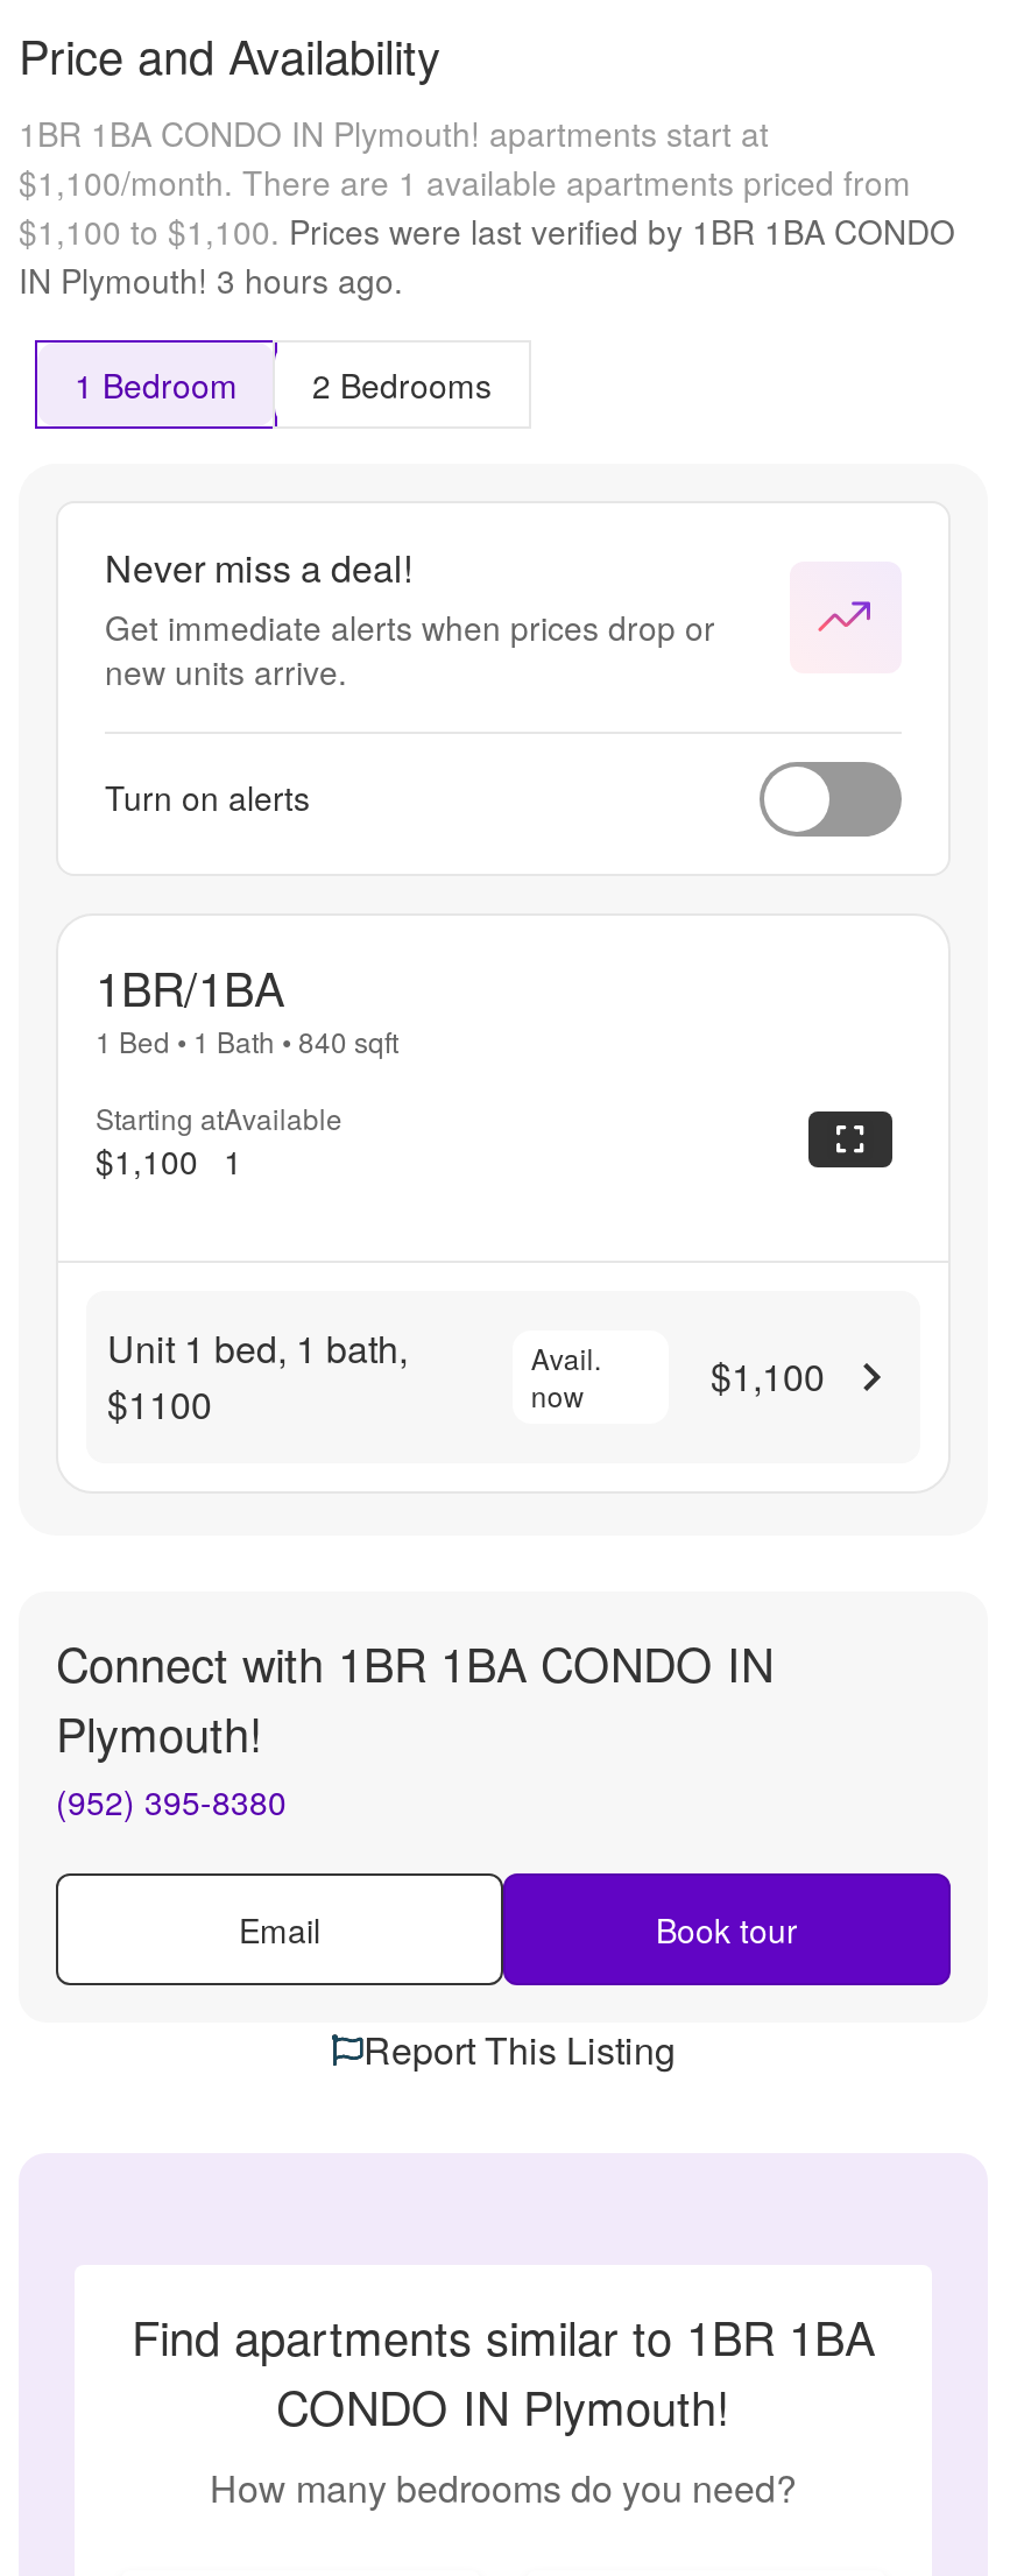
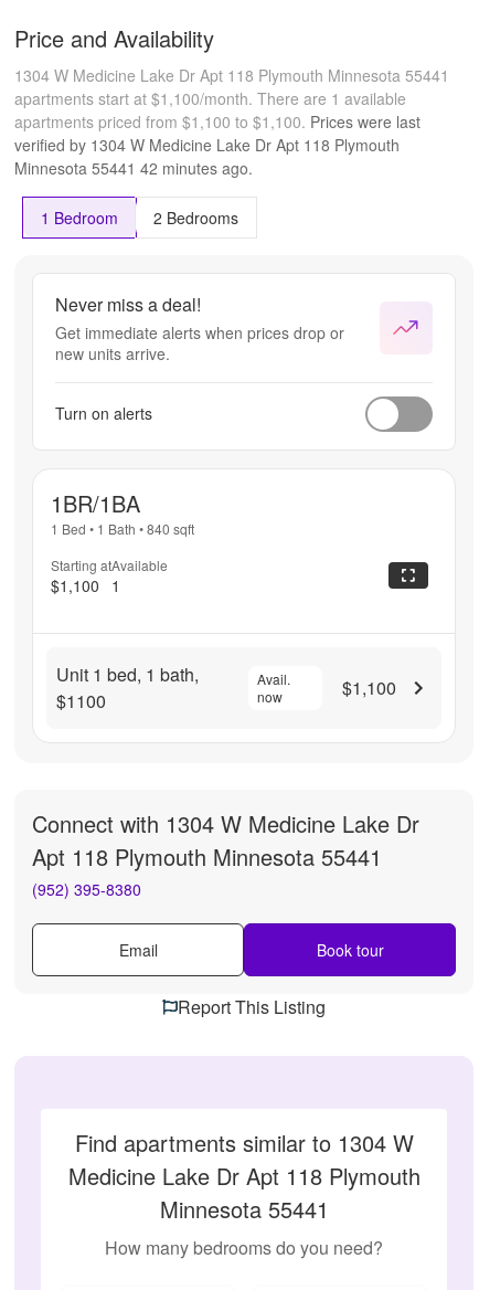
- 1BR 1BA CONDO IN Plymouth! apartments start at
- $1,100/month. There are 1 available apartments priced from
- $1,100 to $1,100. Prices were last verified by 1BR 1BA CONDO
- IN Plymouth! 3 hours ago.
+ 1304 W Medicine Lake Dr Apt 118 Plymouth Minnesota 55441
+ apartments start at $1,100/month. There are 1 available
+ apartments priced from $1,100 to $1,100. Prices were last
+ verified by 1304 W Medicine Lake Dr Apt 118 Plymouth
+ Minnesota 55441 42 minutes ago.

- Connect with 1BR 1BA CONDO IN
- Plymouth!
+ Connect with 1304 W Medicine Lake Dr
+ Apt 118 Plymouth Minnesota 55441

- Find apartments similar to 1BR 1BA
- CONDO IN Plymouth!
+ Find apartments similar to 1304 W
+ Medicine Lake Dr Apt 118 Plymouth
+ Minnesota 55441
